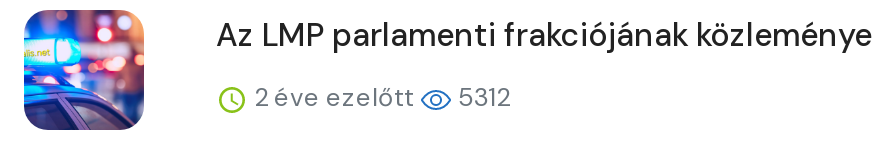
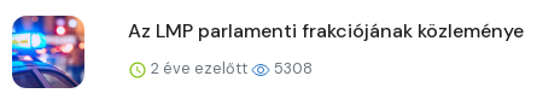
- 2 éve ezelőtt 5312
+ 2 éve ezelőtt 5308
